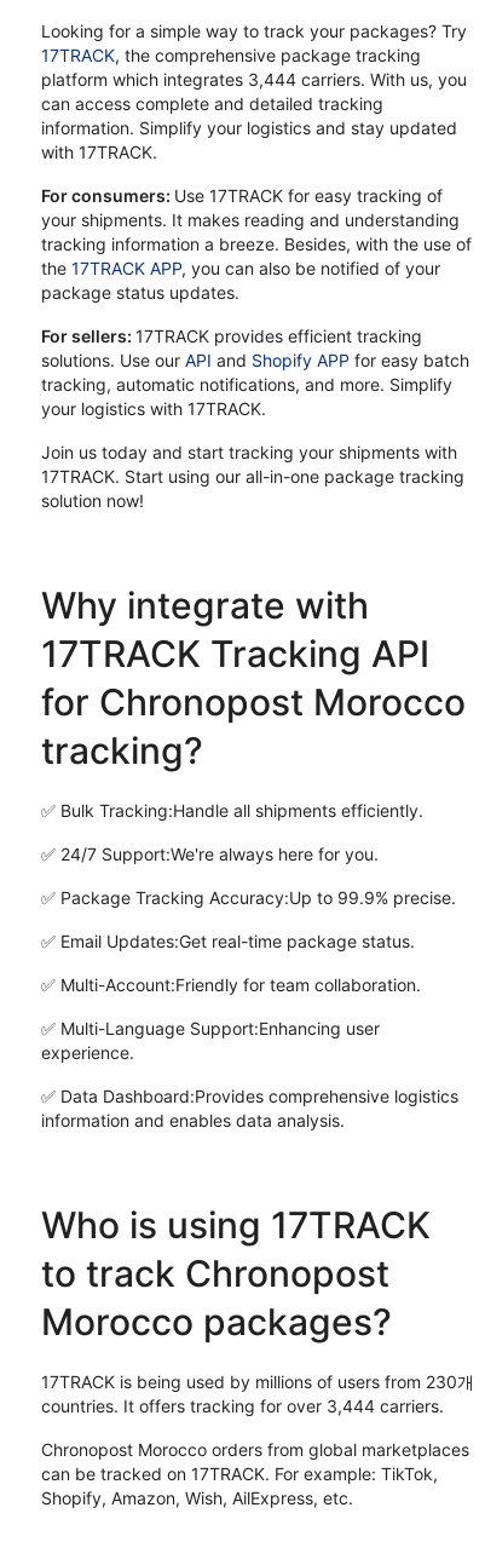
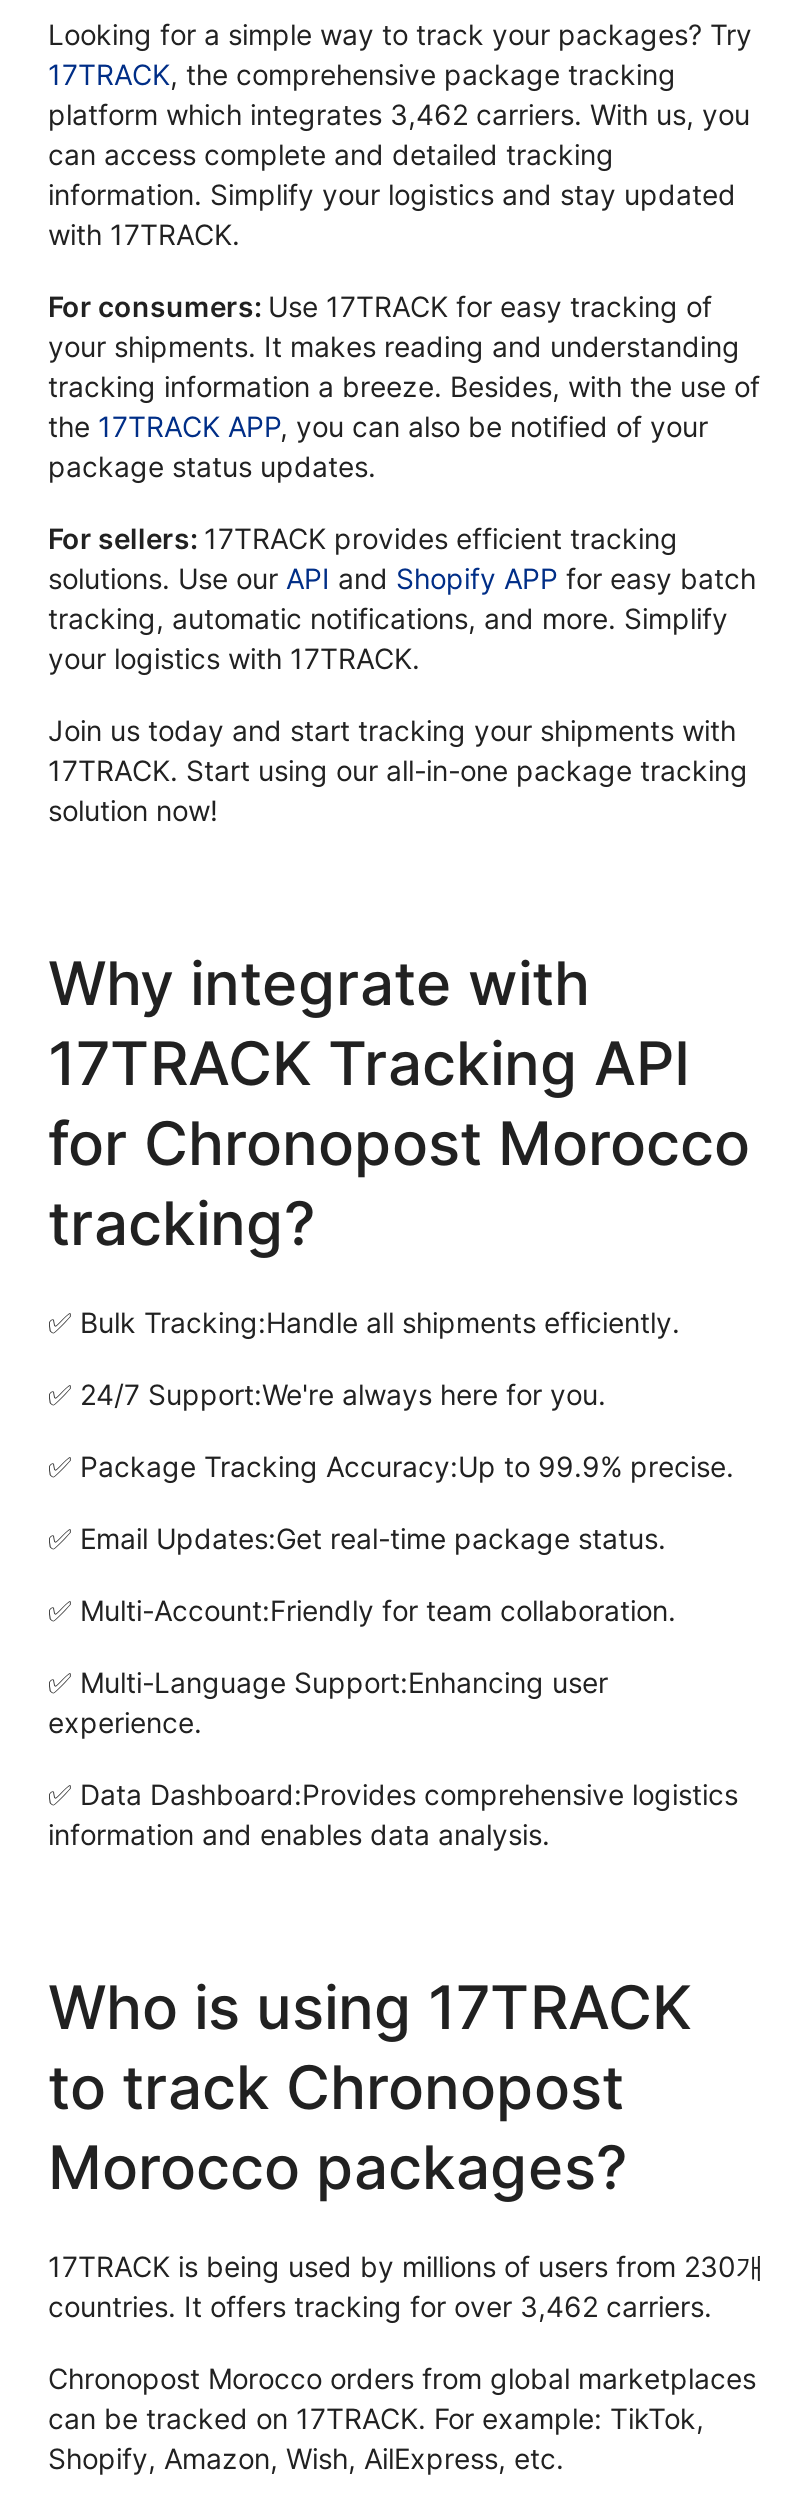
- platform which integrates 3,444 carriers. With us, you
+ platform which integrates 3,462 carriers. With us, you

- countries. It offers tracking for over 3,444 carriers.
+ countries. It offers tracking for over 3,462 carriers.
